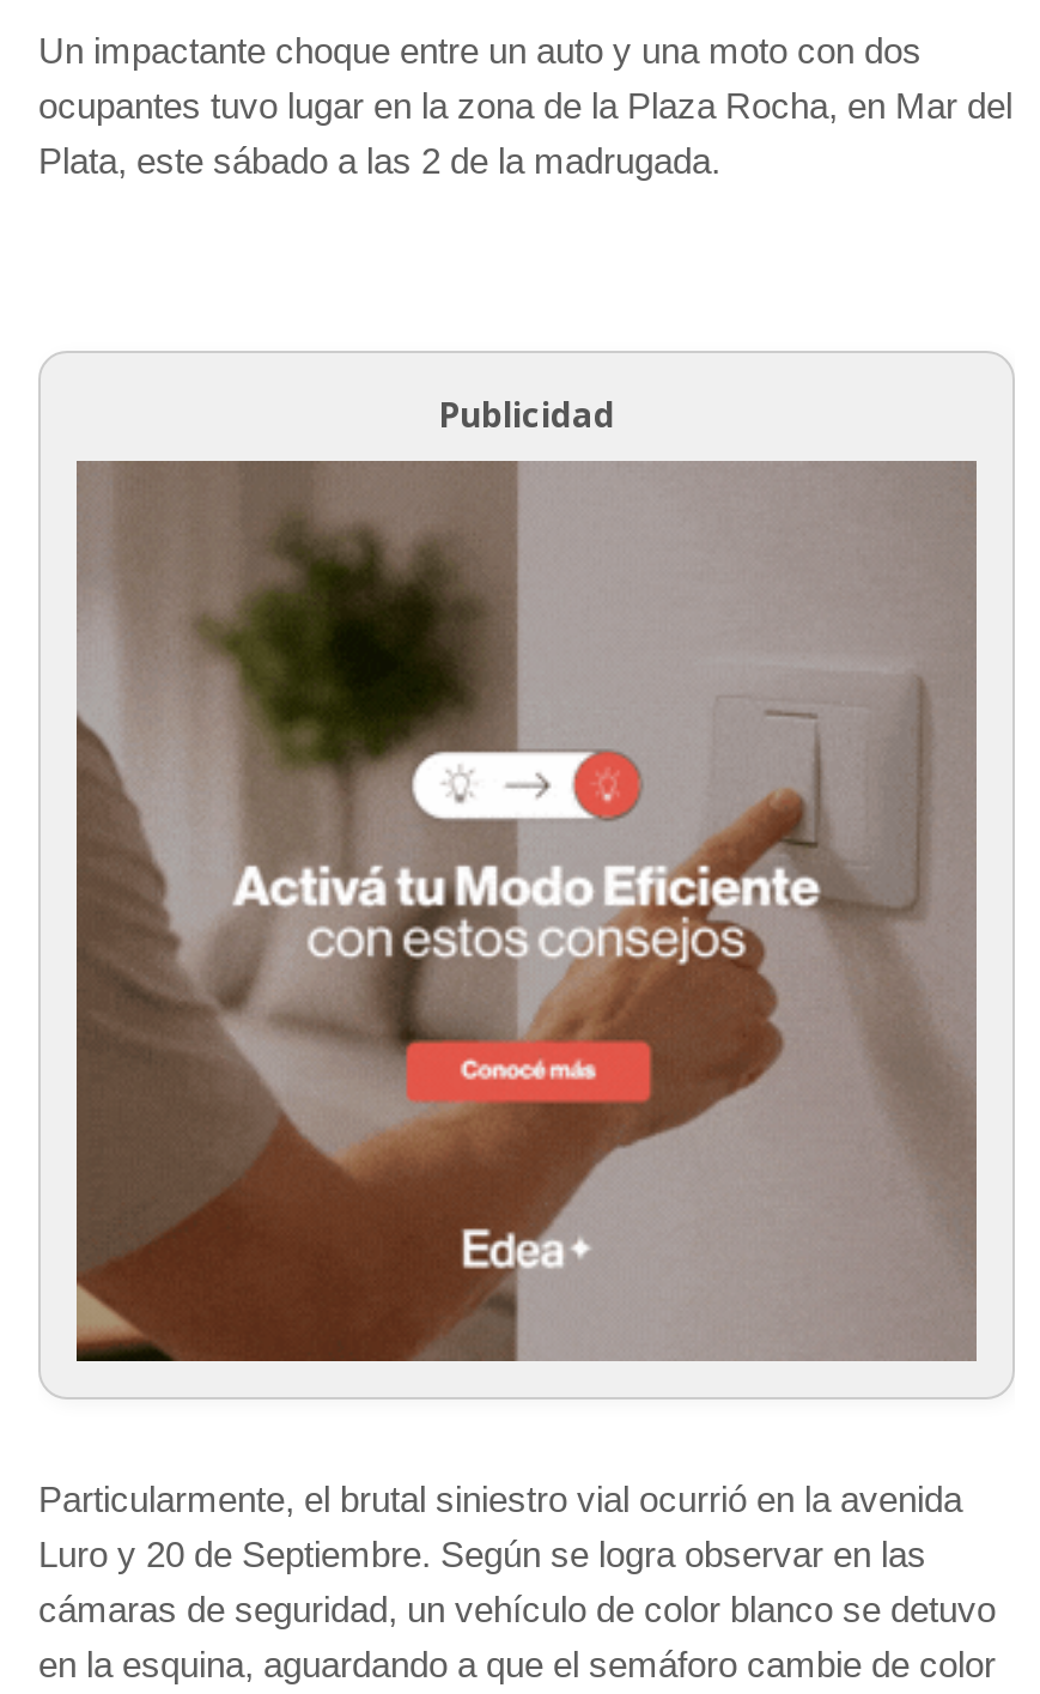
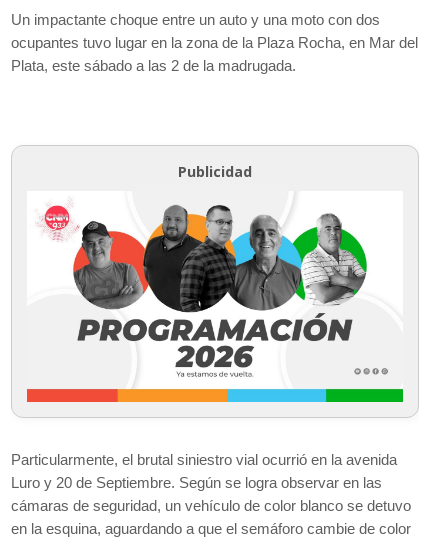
- [image]
+ [image]
